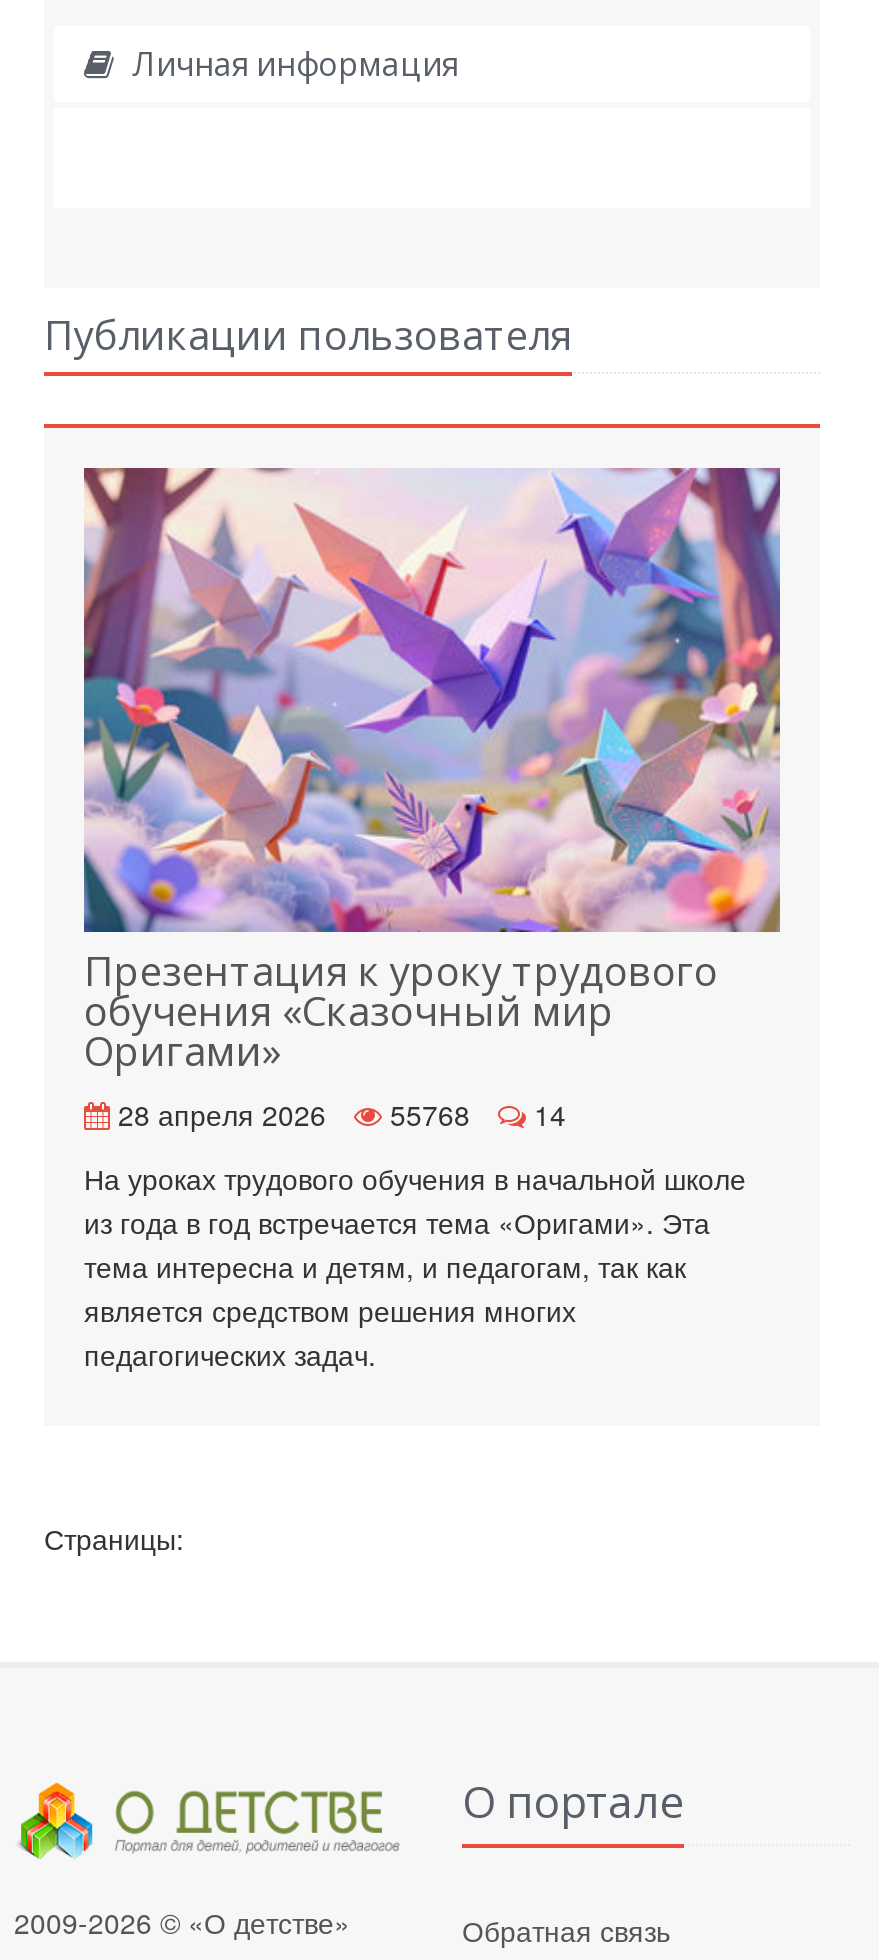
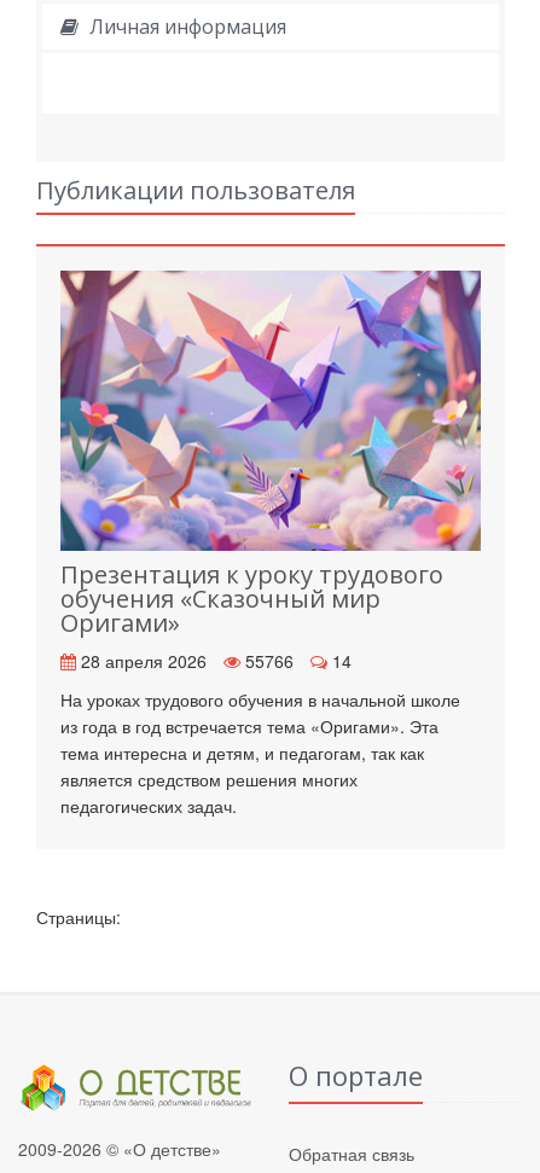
- 55768
+ 55766
